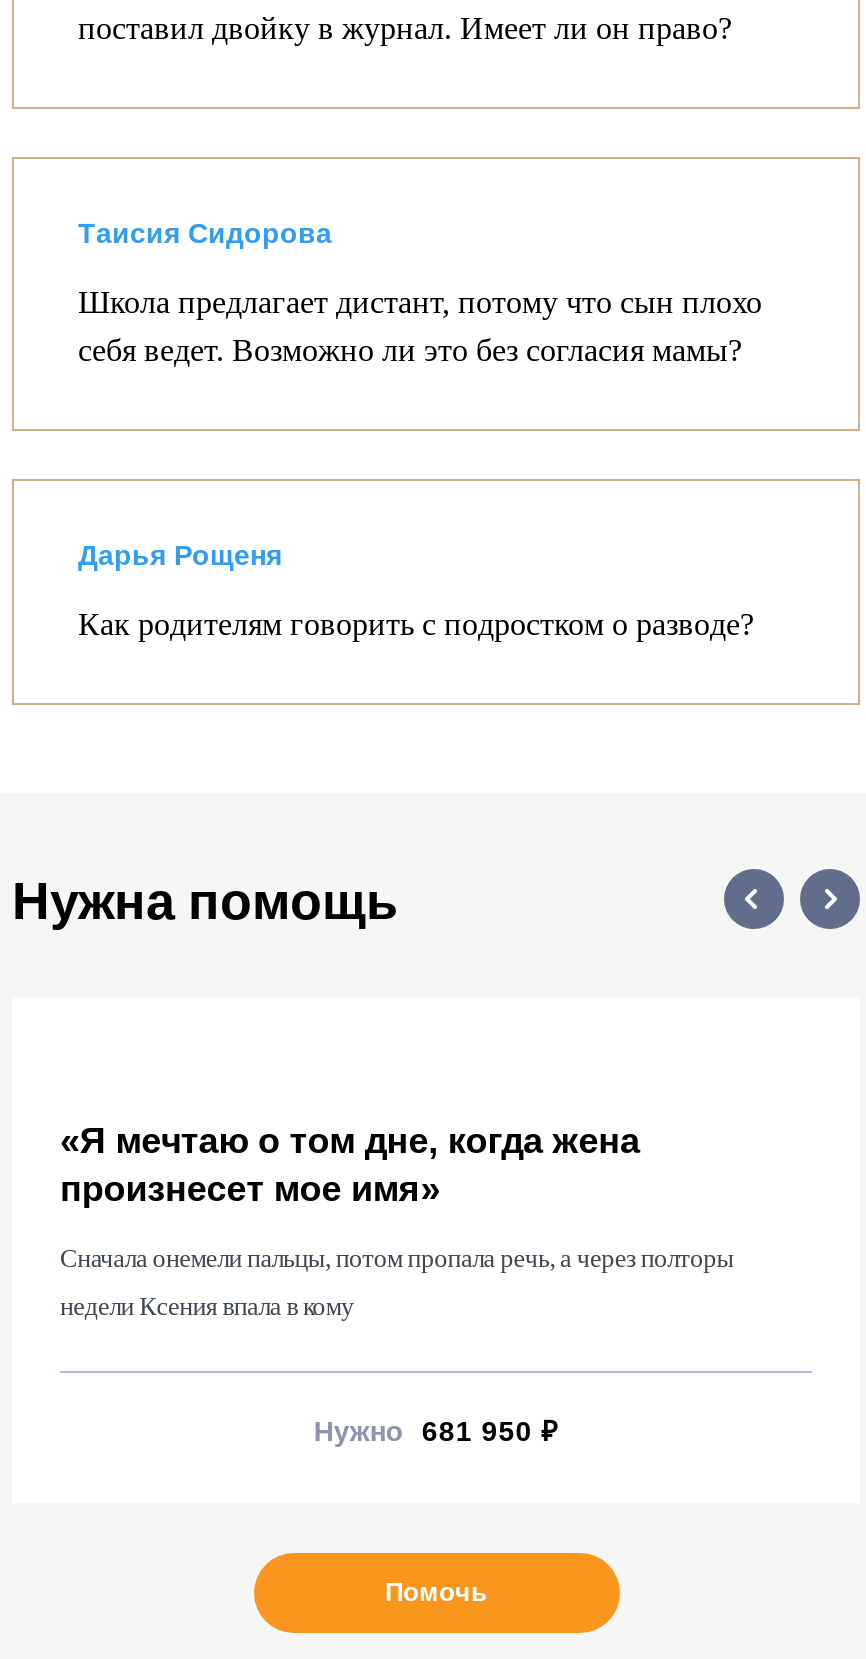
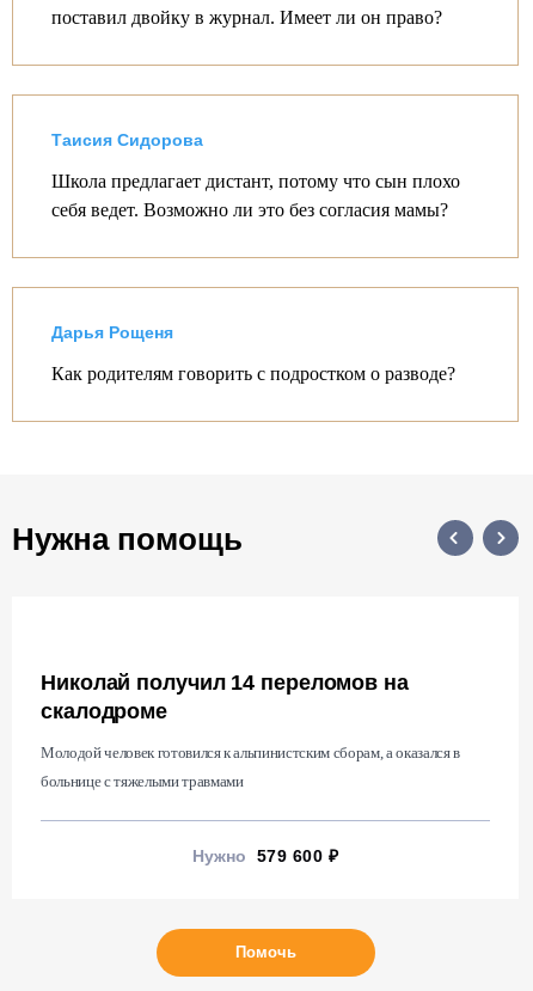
- «Я мечтаю о том дне, когда жена
- произнесет мое имя»
+ Николай получил 14 переломов на
+ скалодроме

- Сначала онемели пальцы, потом пропала речь, а через полторы
+ Молодой человек готовился к альпинистским сборам, а оказался в

- недели Ксения впала в кому
+ больнице с тяжелыми травмами

- Нужно 681 950 ₽
+ Нужно 579 600 ₽
